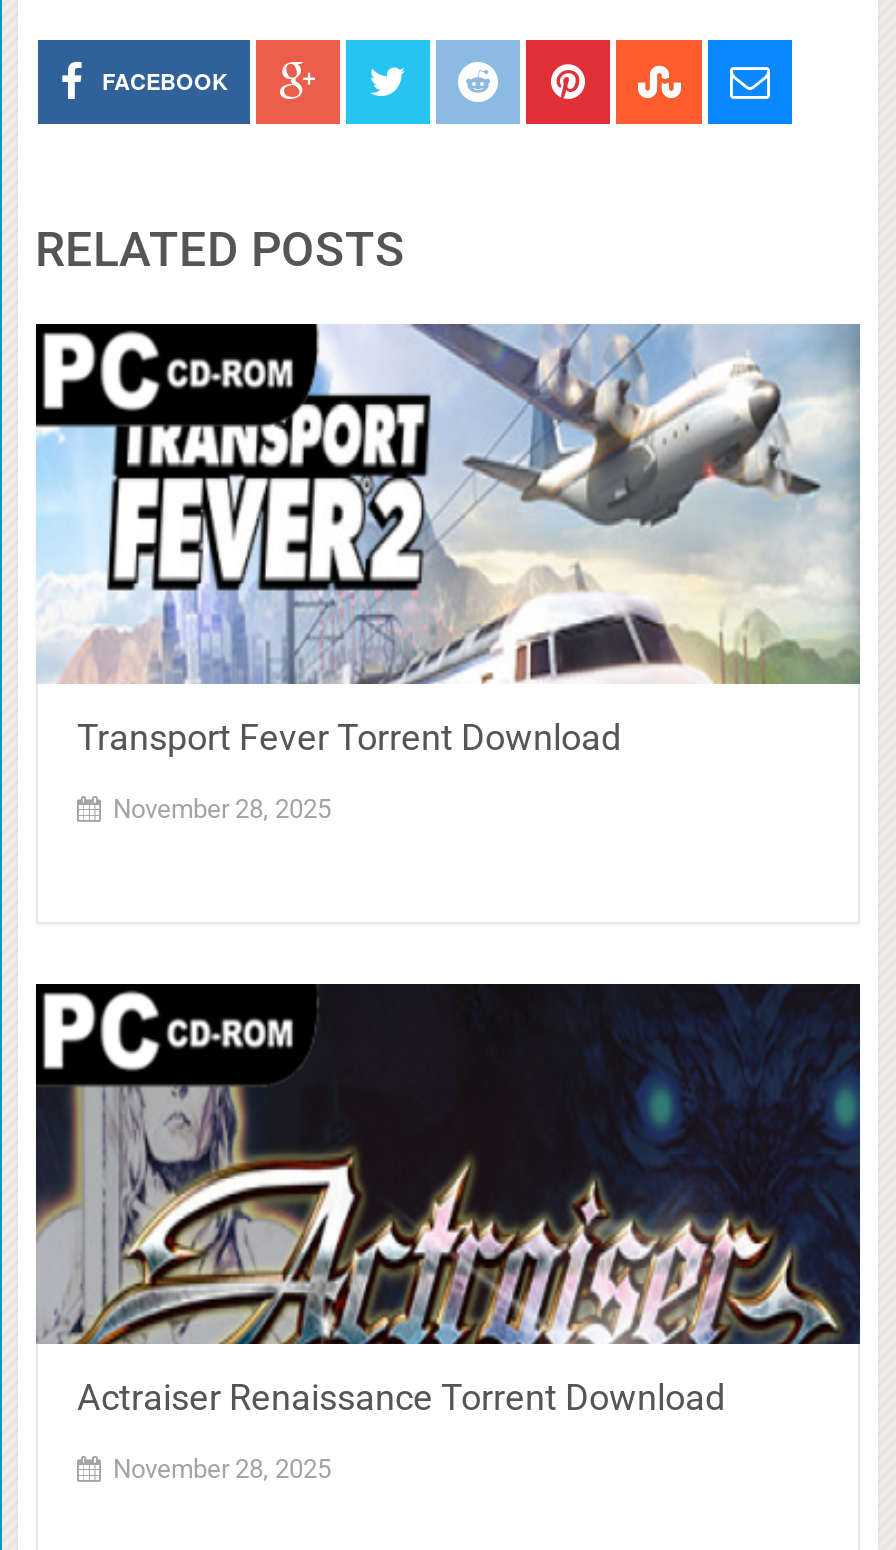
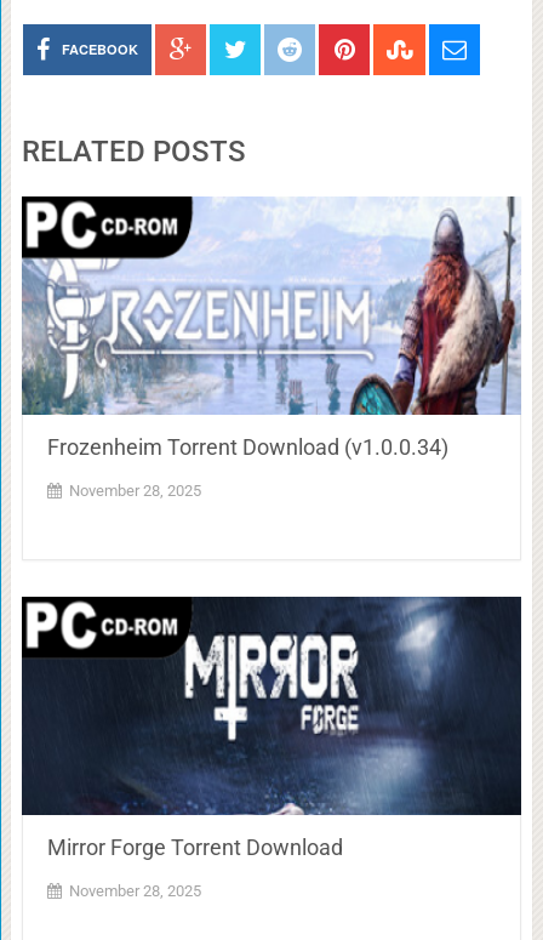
- [image]
- Transport Fever Torrent Download
+ [image]
+ Frozenheim Torrent Download (v1.0.0.34)

- [image]
- Actraiser Renaissance Torrent Download
+ [image]
+ Mirror Forge Torrent Download
